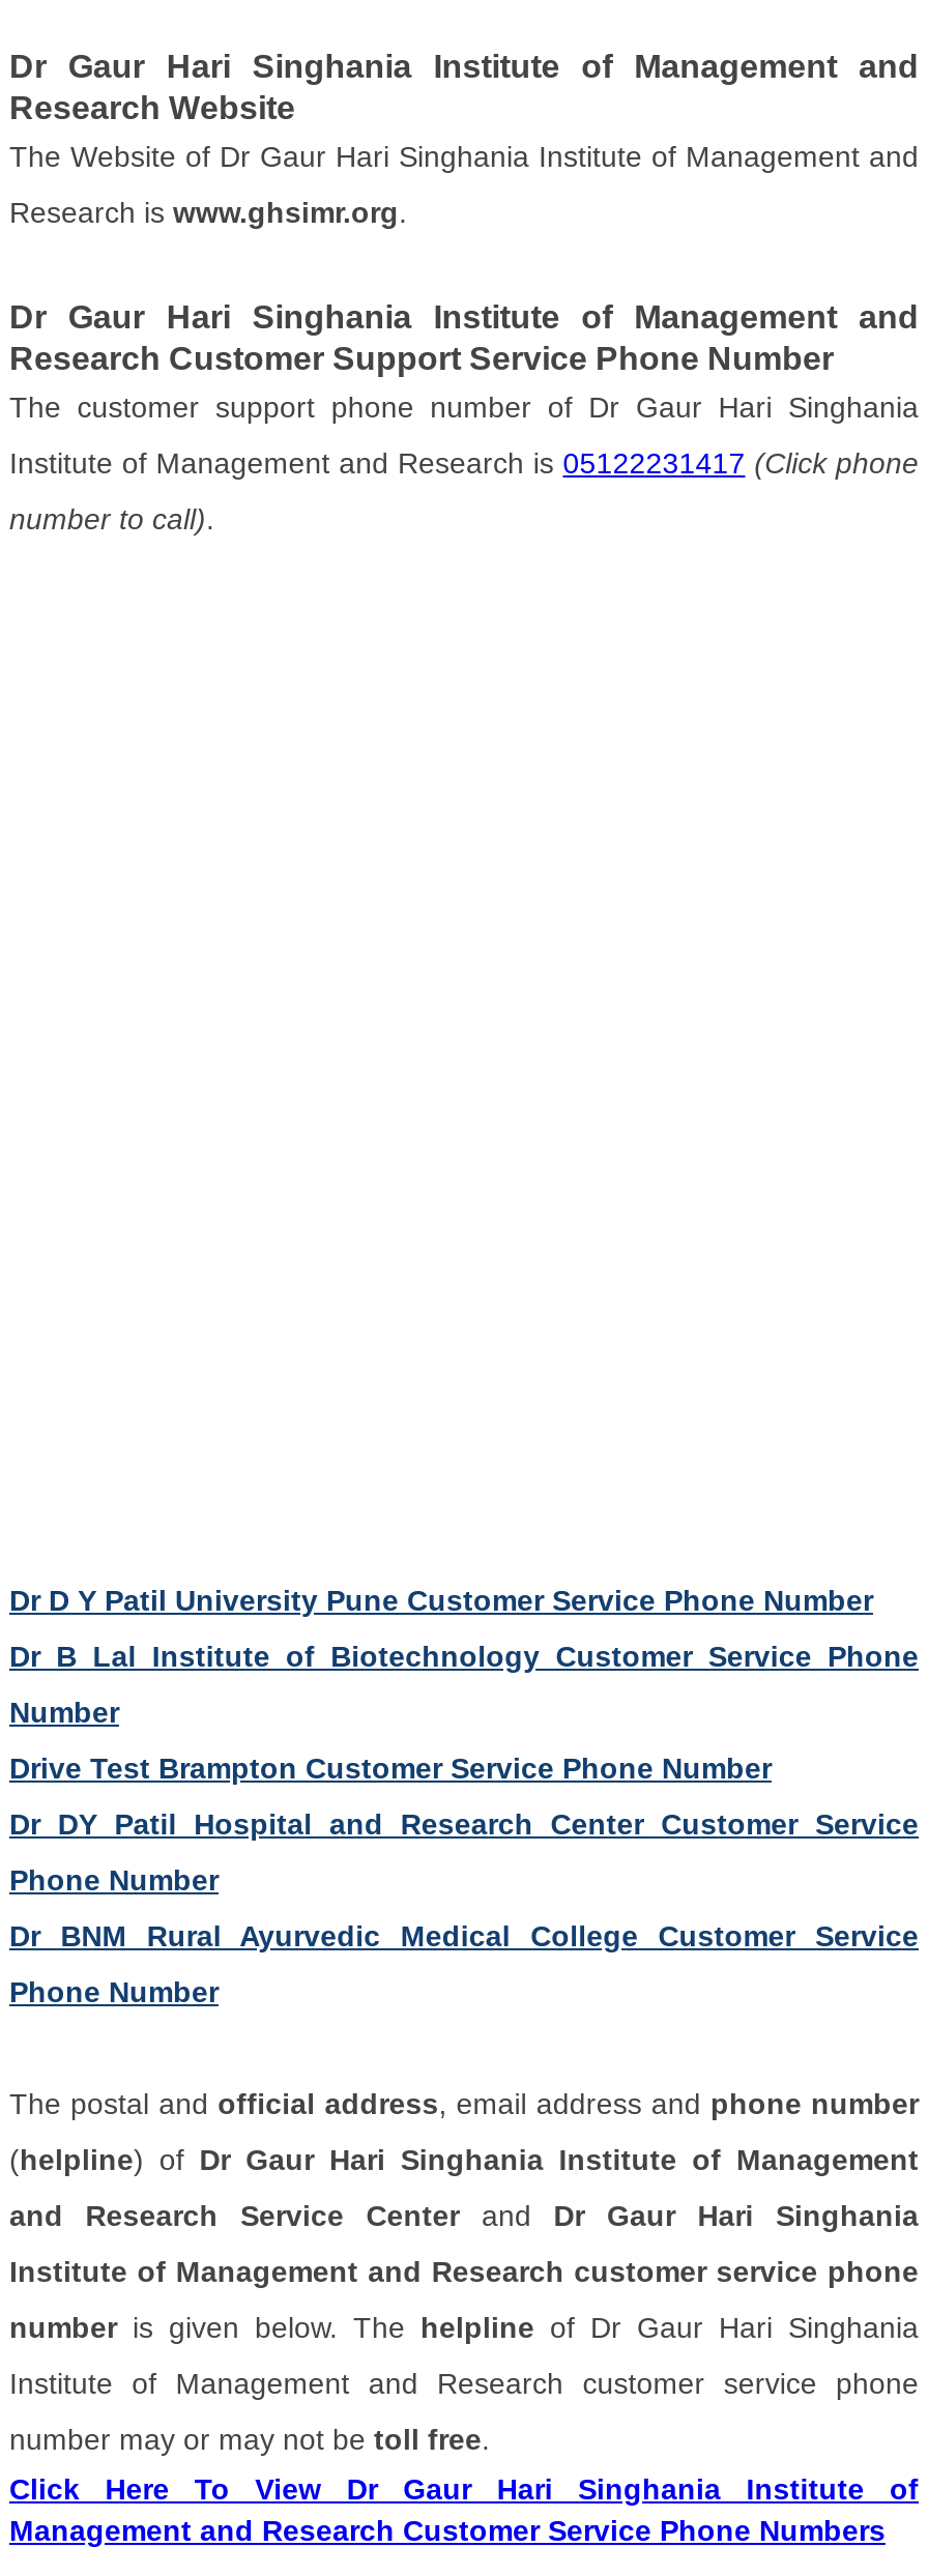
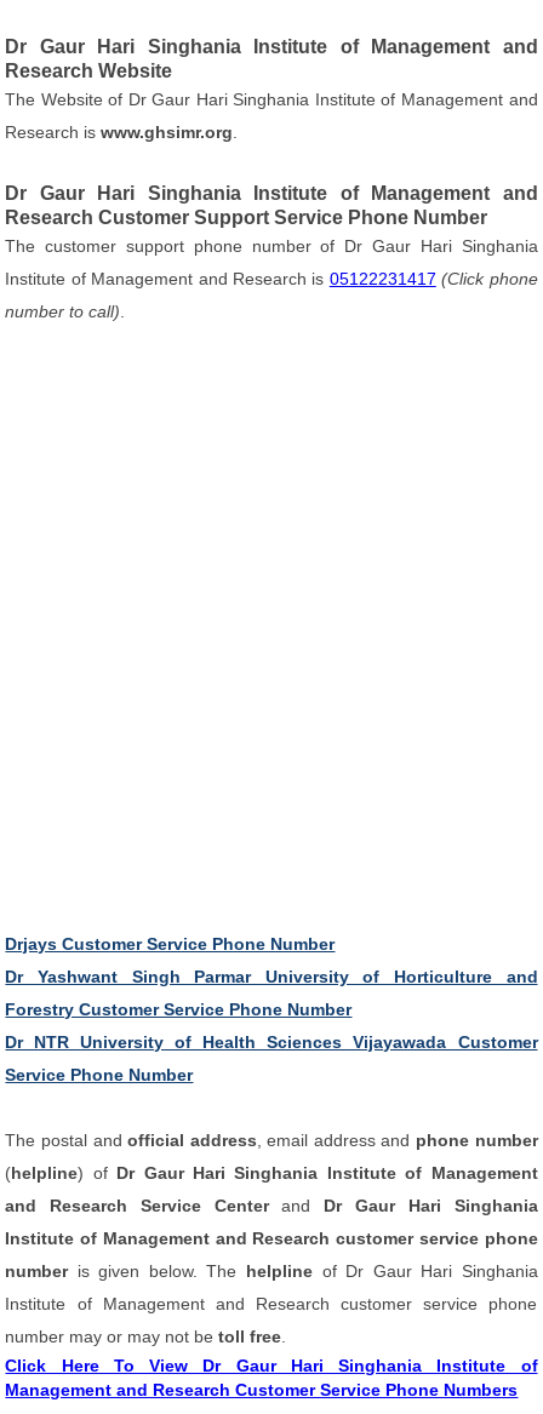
- Dr D Y Patil University Pune Customer Service Phone Number
- Dr B Lal Institute of Biotechnology Customer Service Phone
- Number
- Drive Test Brampton Customer Service Phone Number
- Dr DY Patil Hospital and Research Center Customer Service
- Phone Number
- Dr BNM Rural Ayurvedic Medical College Customer Service
- Phone Number
+ Drjays Customer Service Phone Number
+ Dr Yashwant Singh Parmar University of Horticulture and
+ Forestry Customer Service Phone Number
+ Dr NTR University of Health Sciences Vijayawada Customer
+ Service Phone Number
